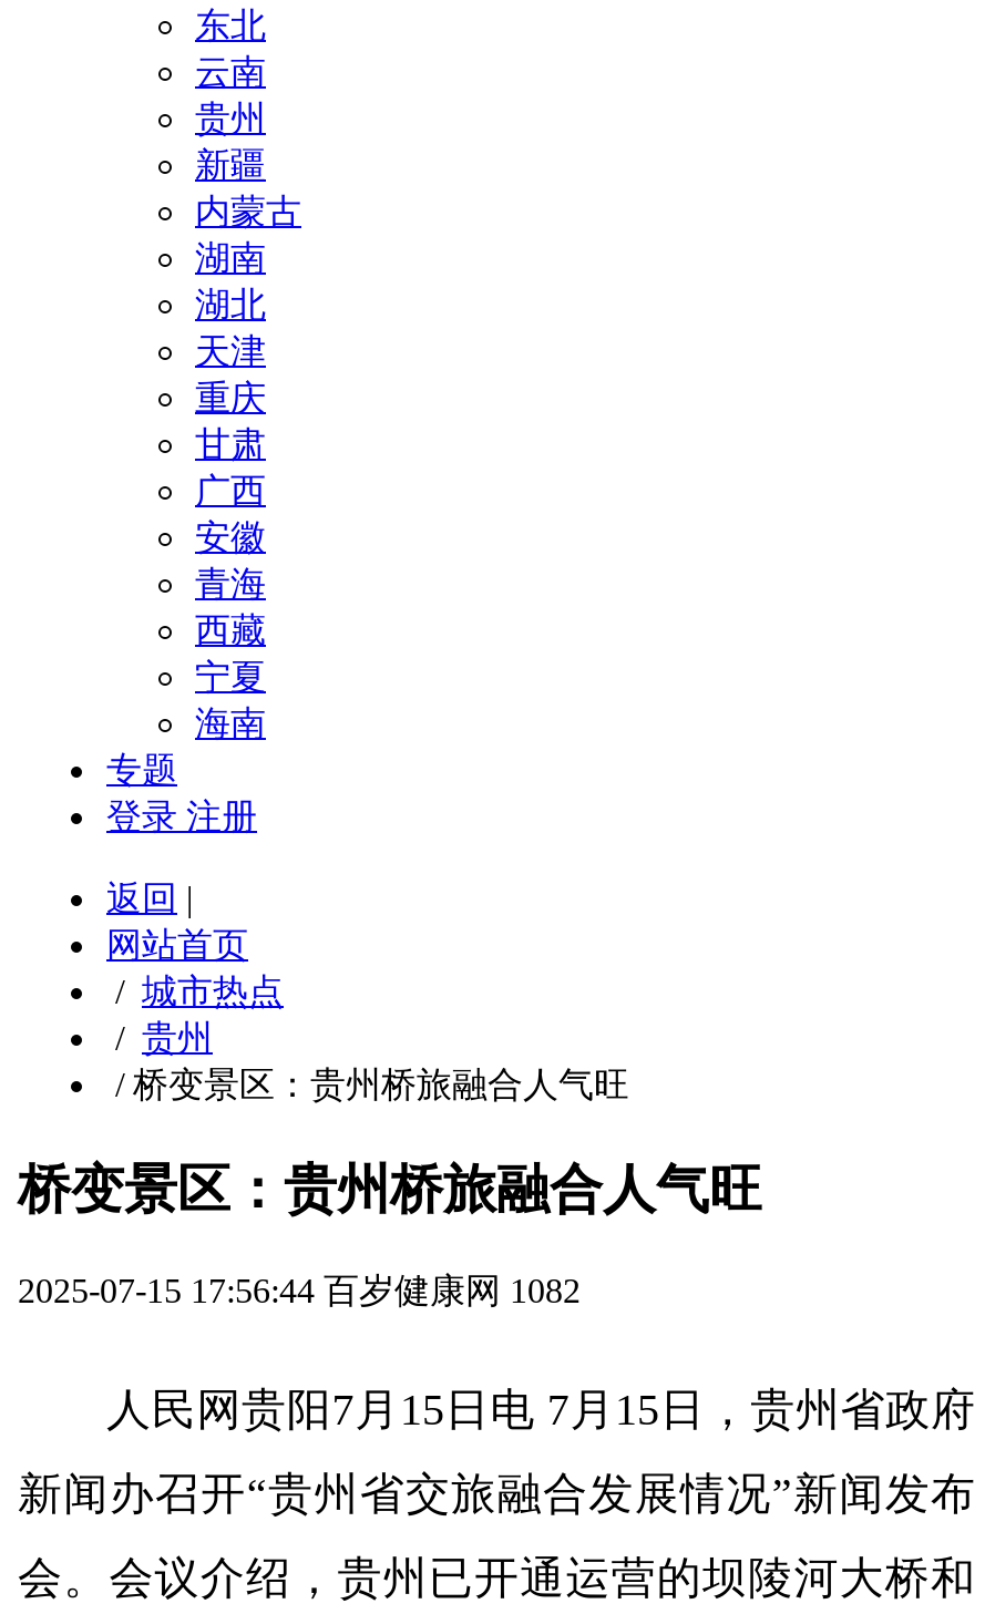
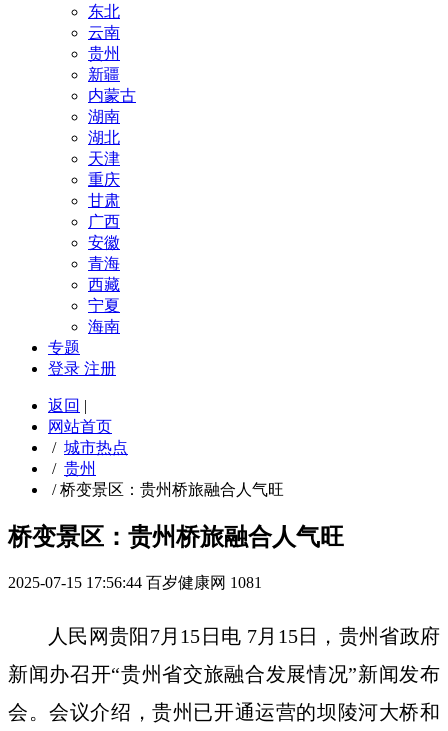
- 2025-07-15 17:56:44 百岁健康网 1082
+ 2025-07-15 17:56:44 百岁健康网 1081
